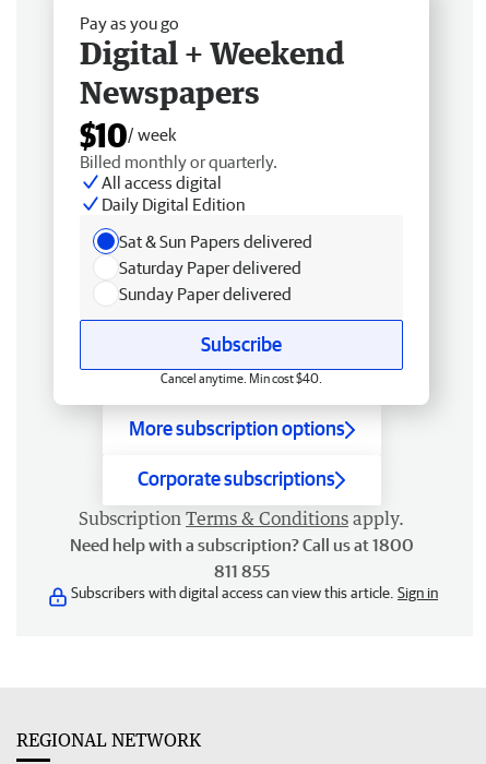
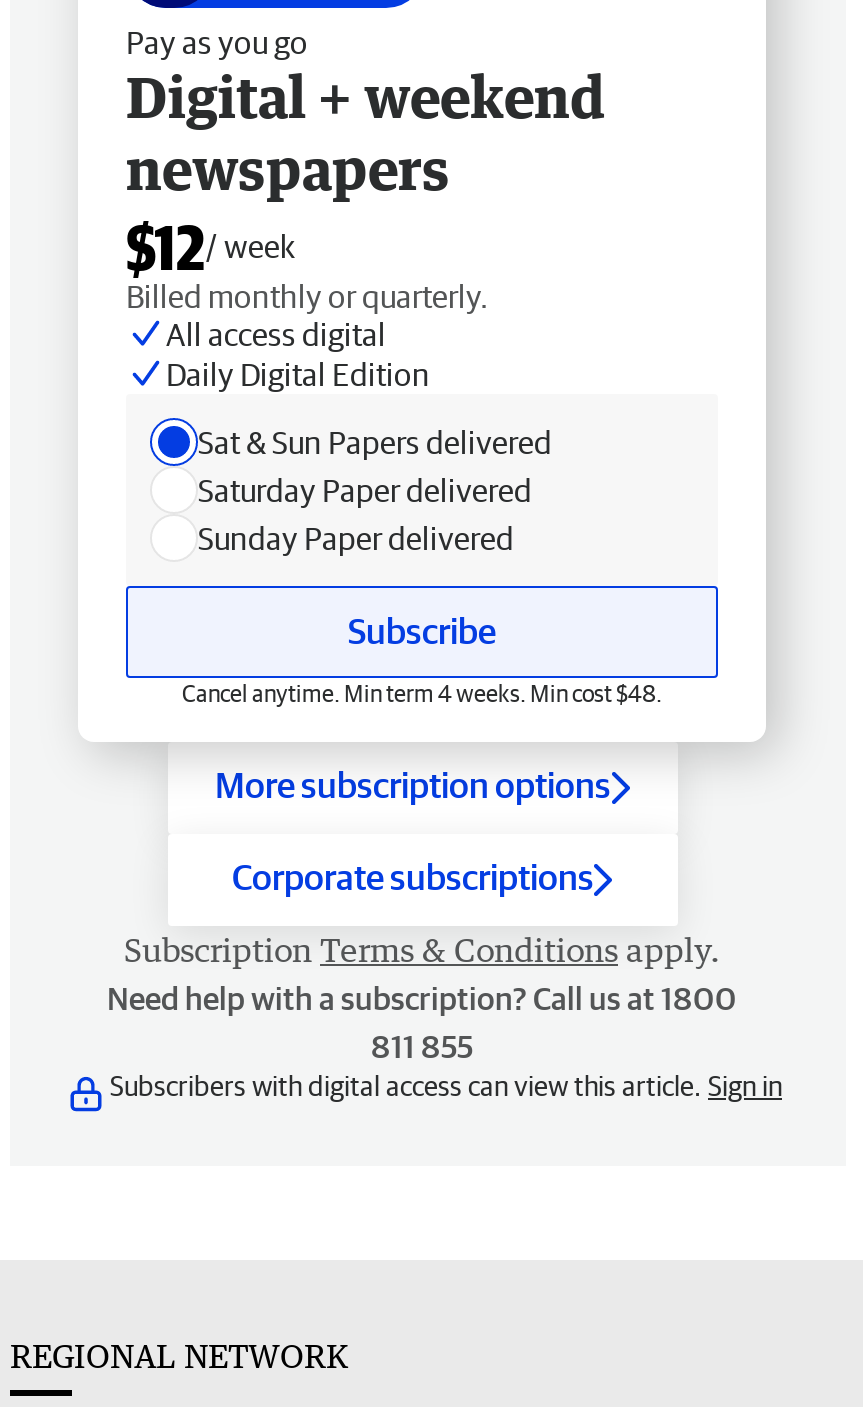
- Digital + Weekend
- Newspapers
- $10/ week
+ Digital + weekend
+ newspapers
+ $12/ week

- Cancel anytime. Min cost $40.
+ Cancel anytime. Min term 4 weeks. Min cost $48.
